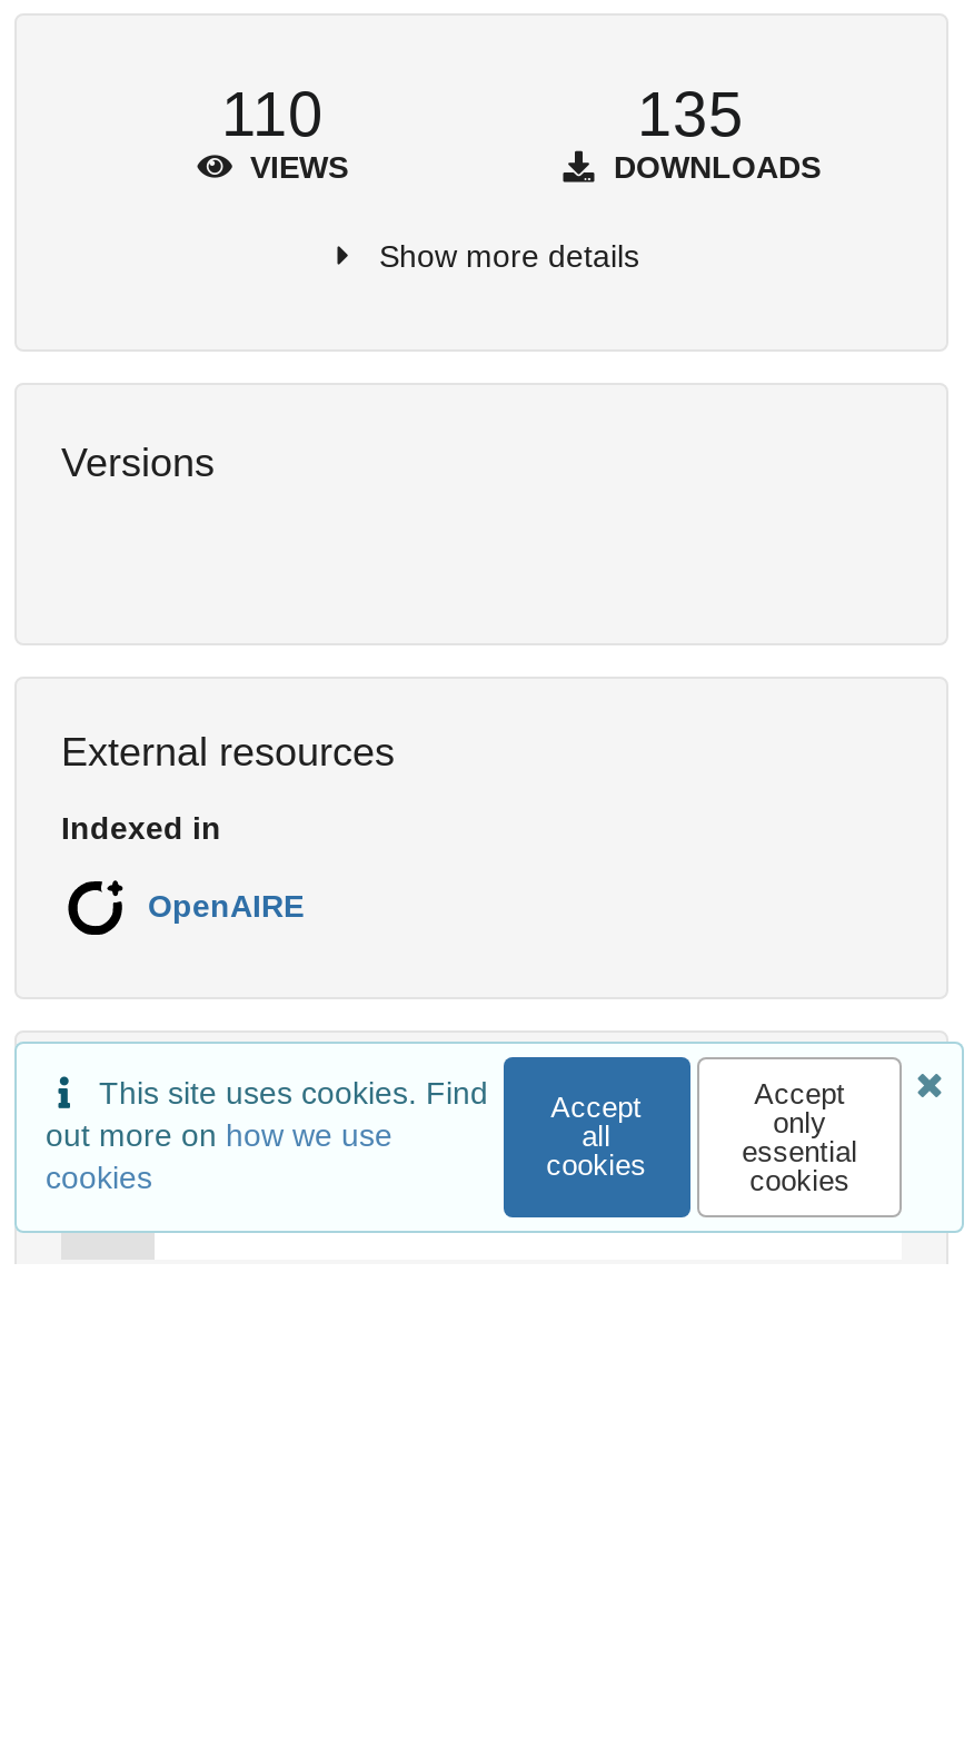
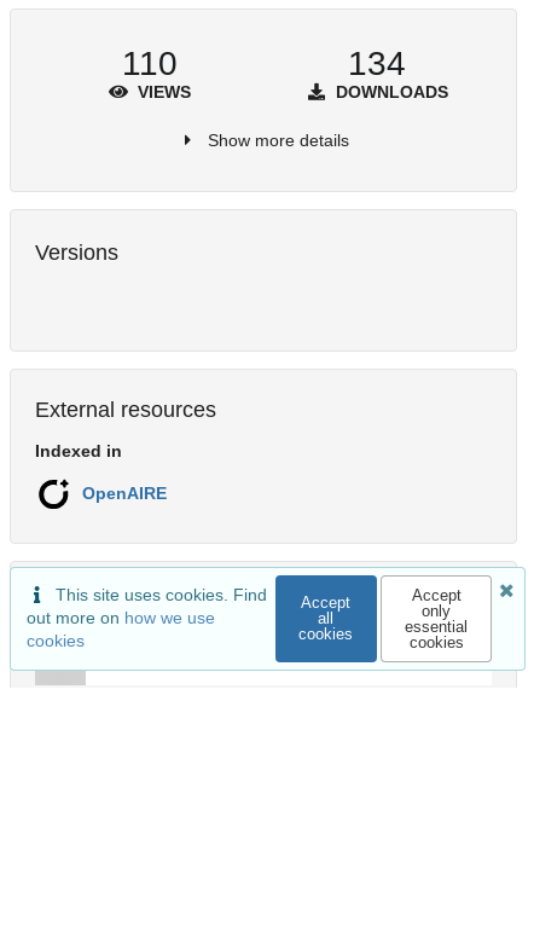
- 135
+ 134
